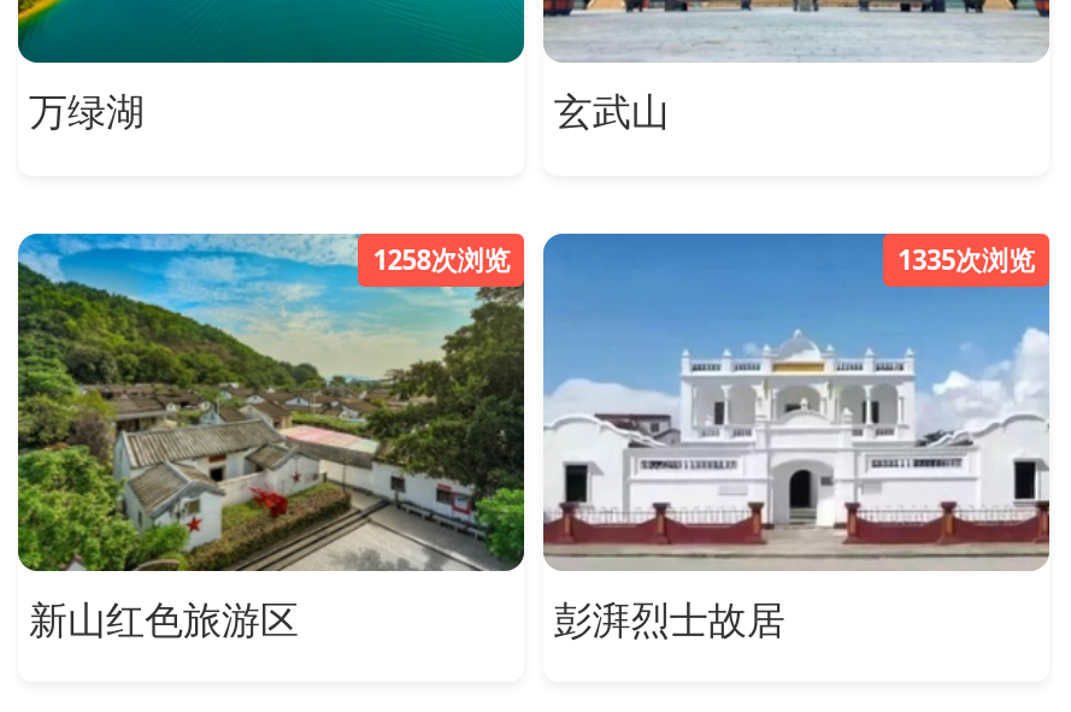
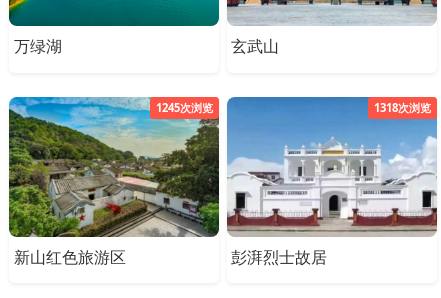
- 1258次浏览
+ 1245次浏览

- 1335次浏览
+ 1318次浏览
